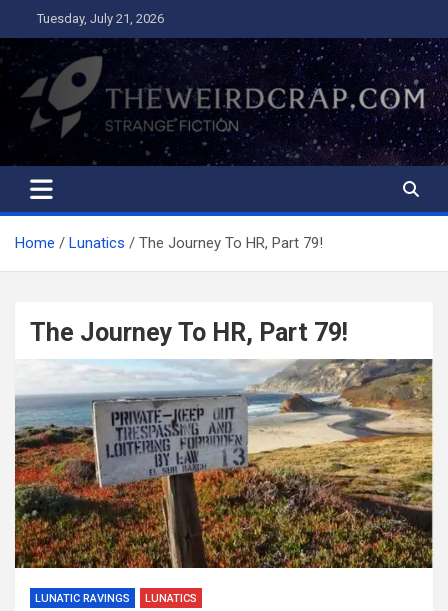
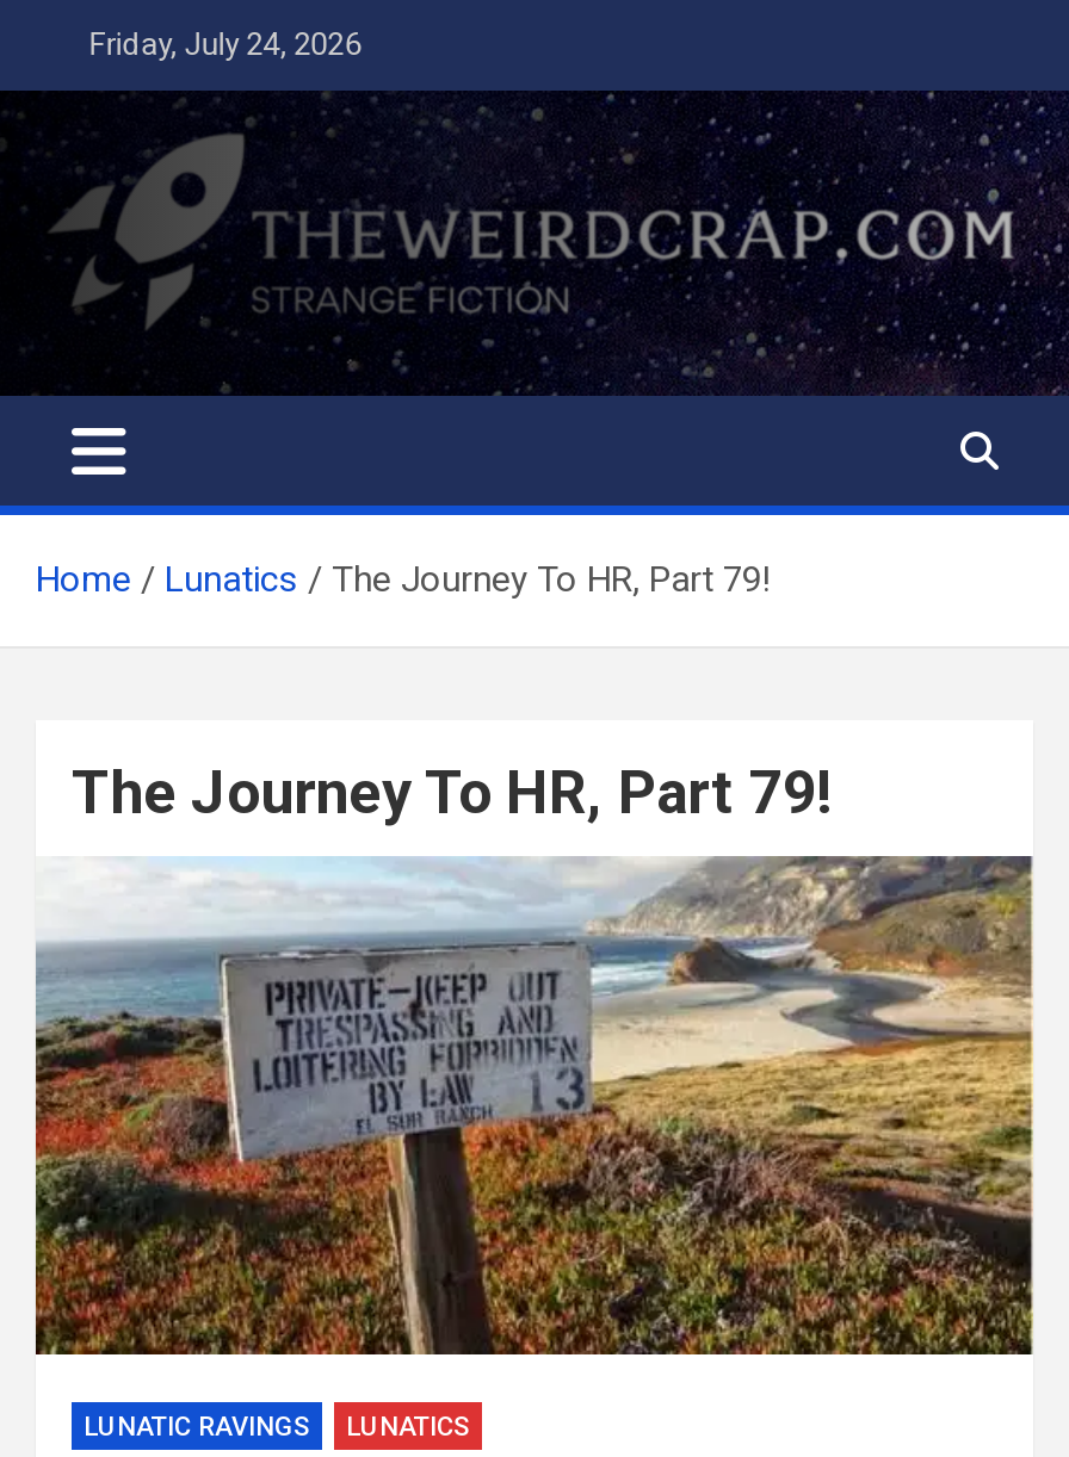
- Tuesday, July 21, 2026
+ Friday, July 24, 2026
